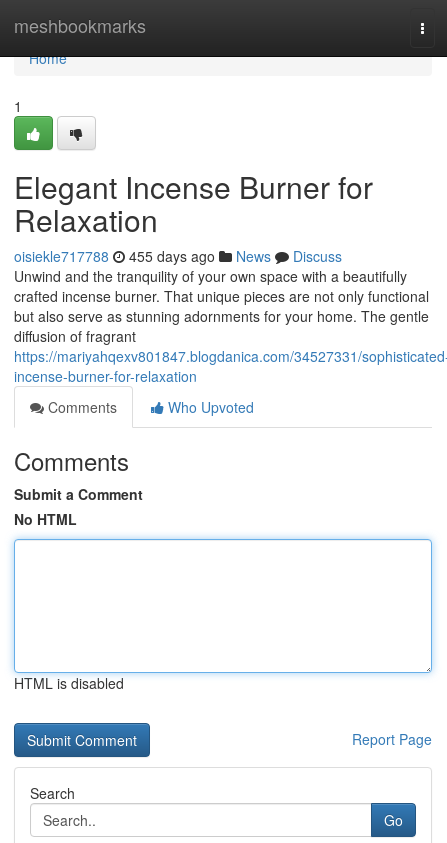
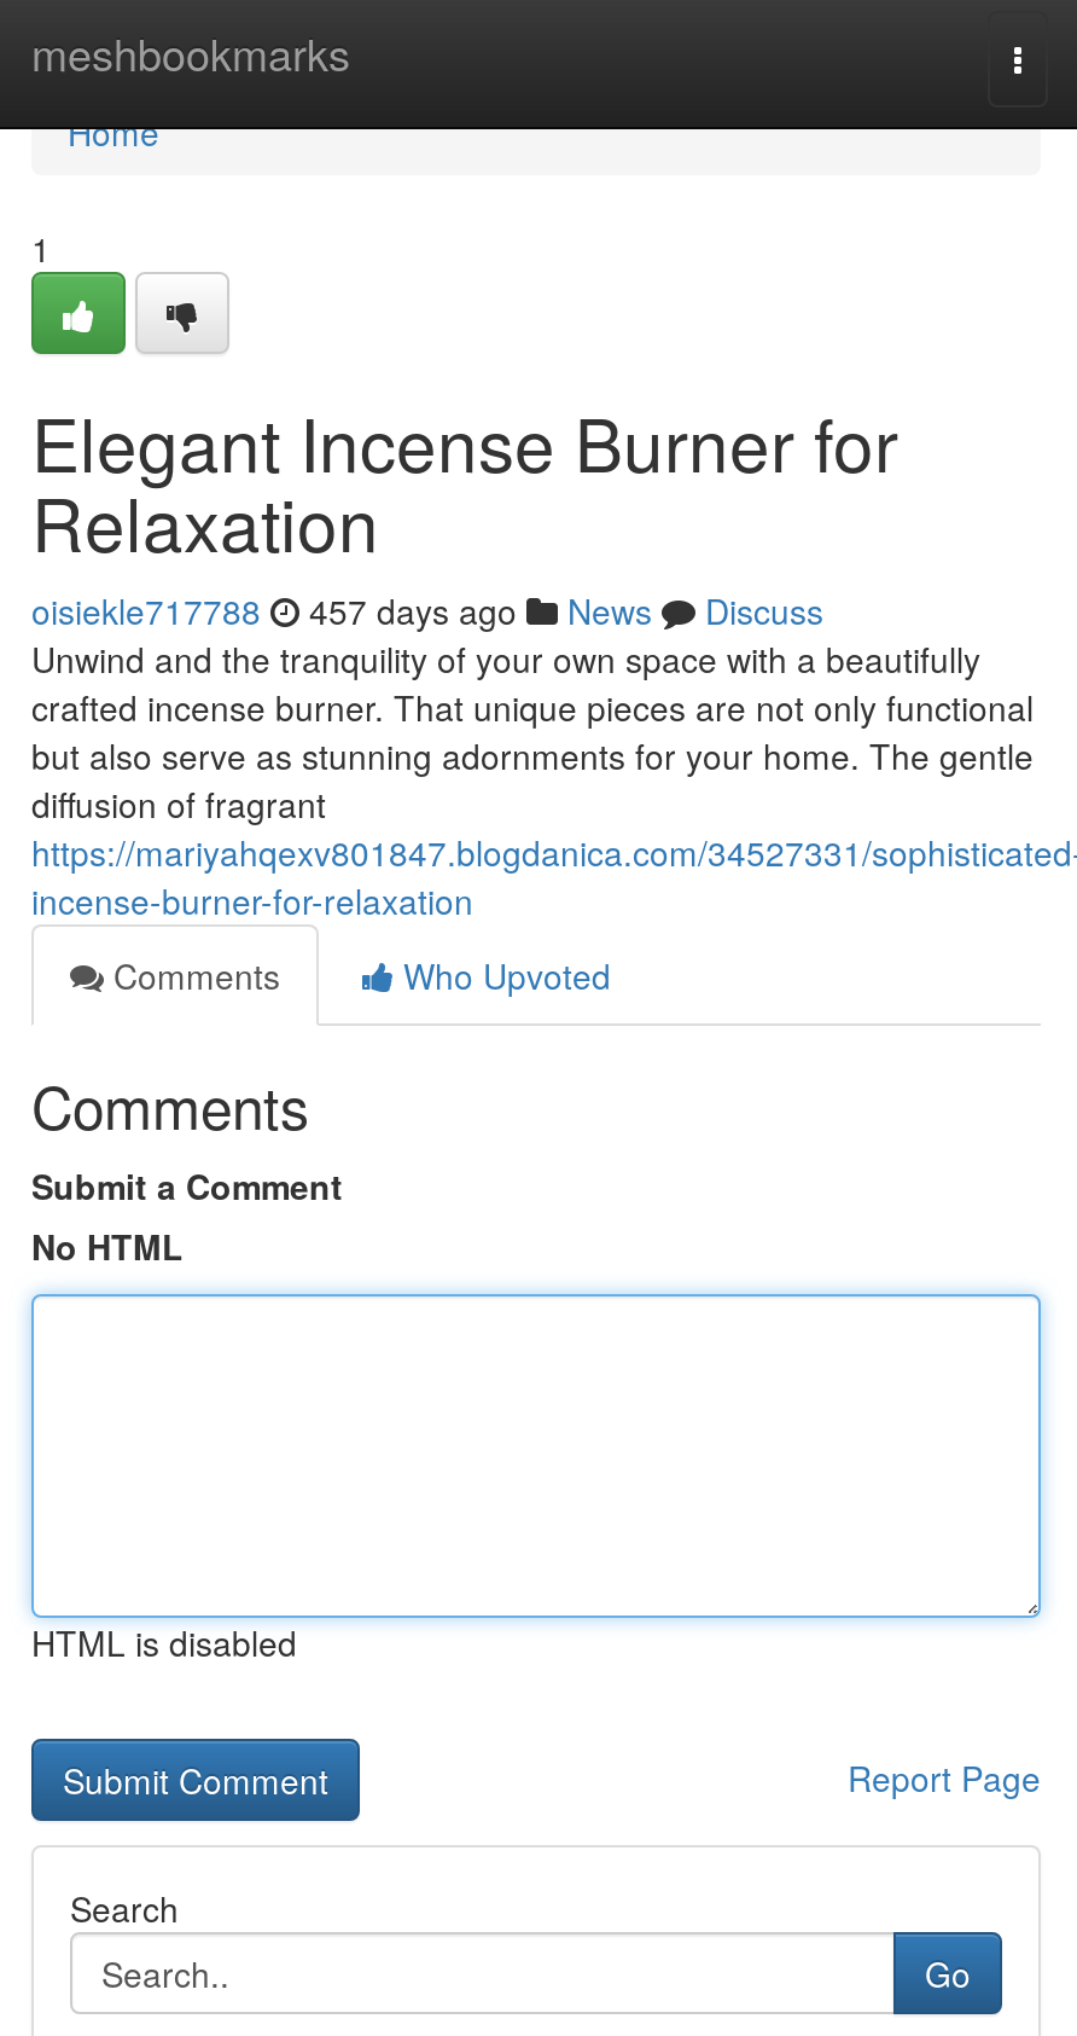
- oisiekle717788 455 days ago News Discuss
+ oisiekle717788 457 days ago News Discuss
